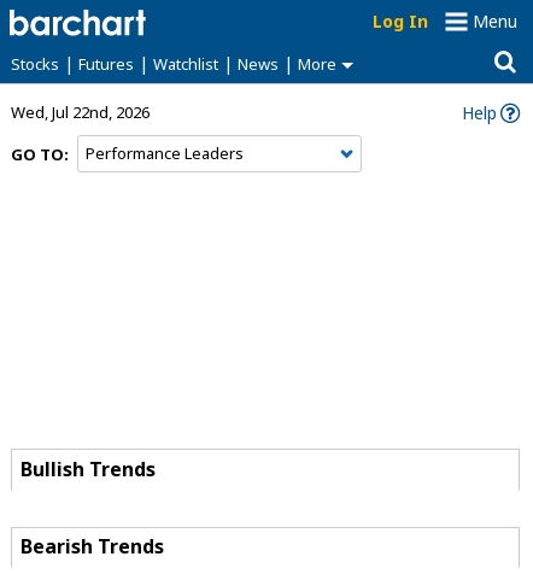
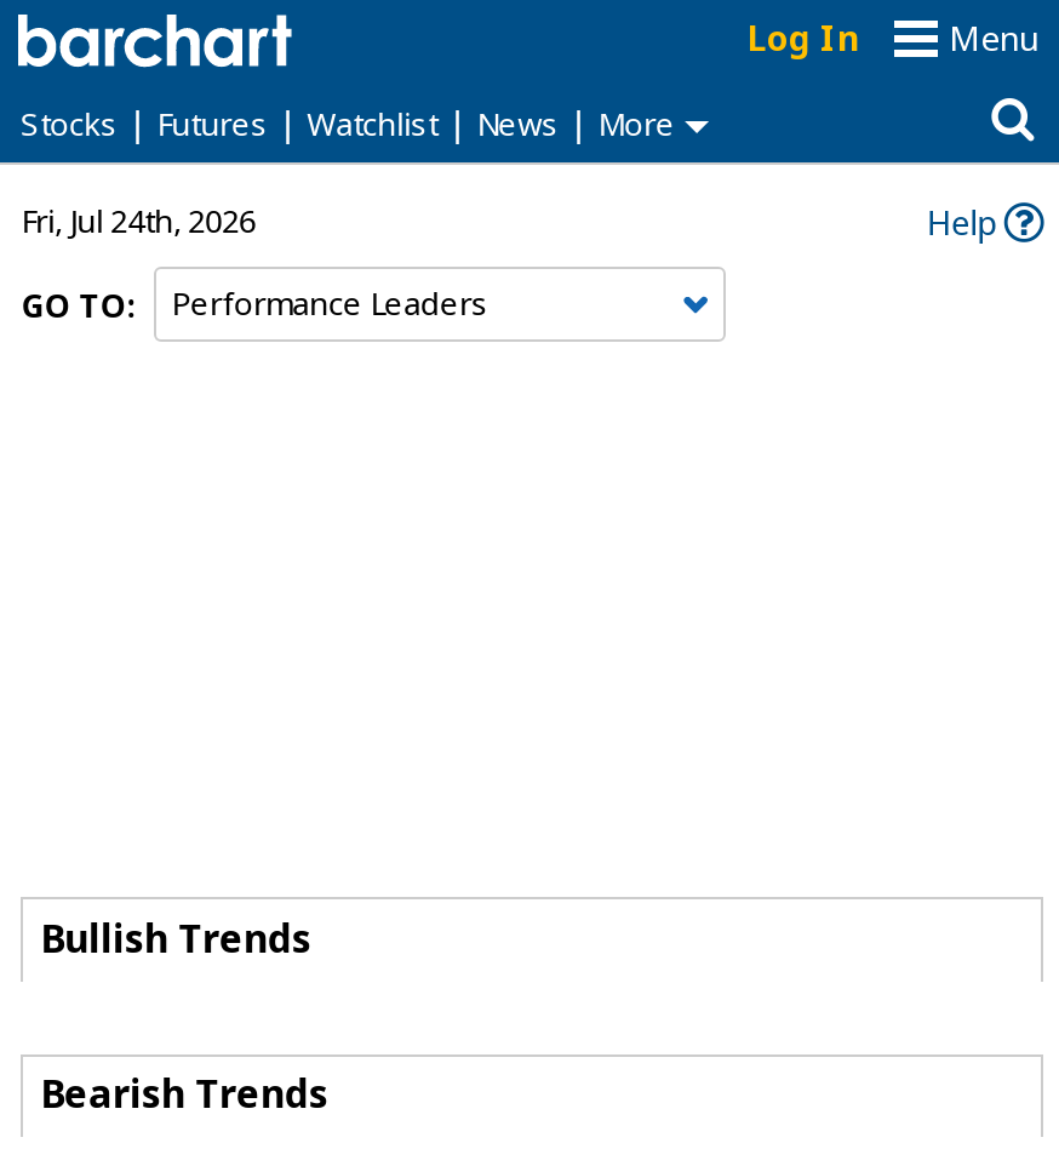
- Wed, Jul 22nd, 2026
+ Fri, Jul 24th, 2026
